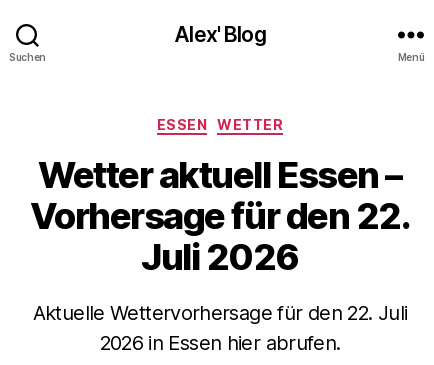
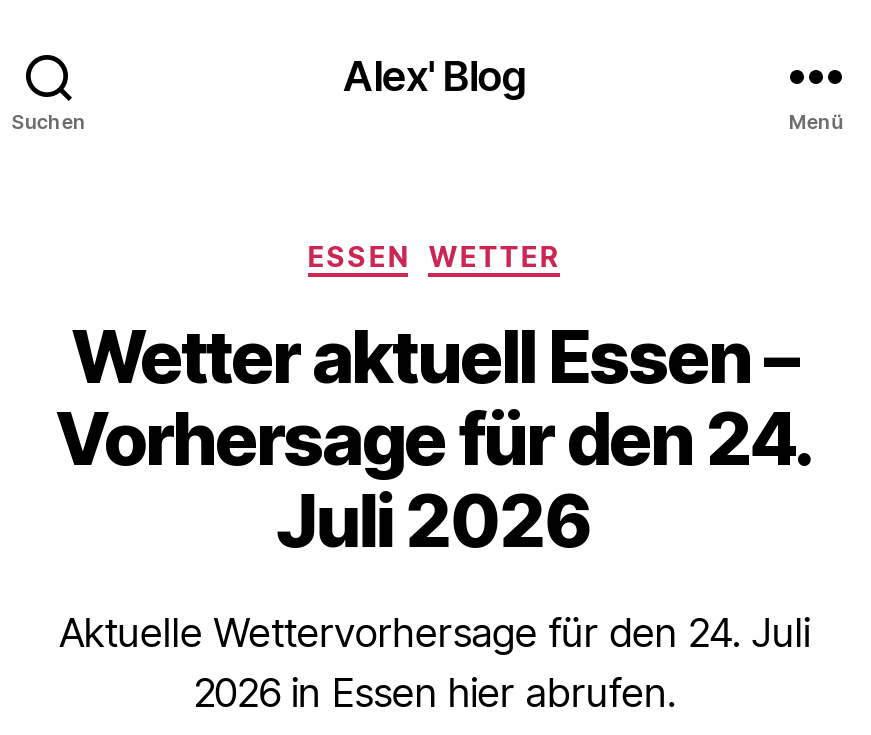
- Vorhersage für den 22.
+ Vorhersage für den 24.

- Aktuelle Wettervorhersage für den 22. Juli
+ Aktuelle Wettervorhersage für den 24. Juli
